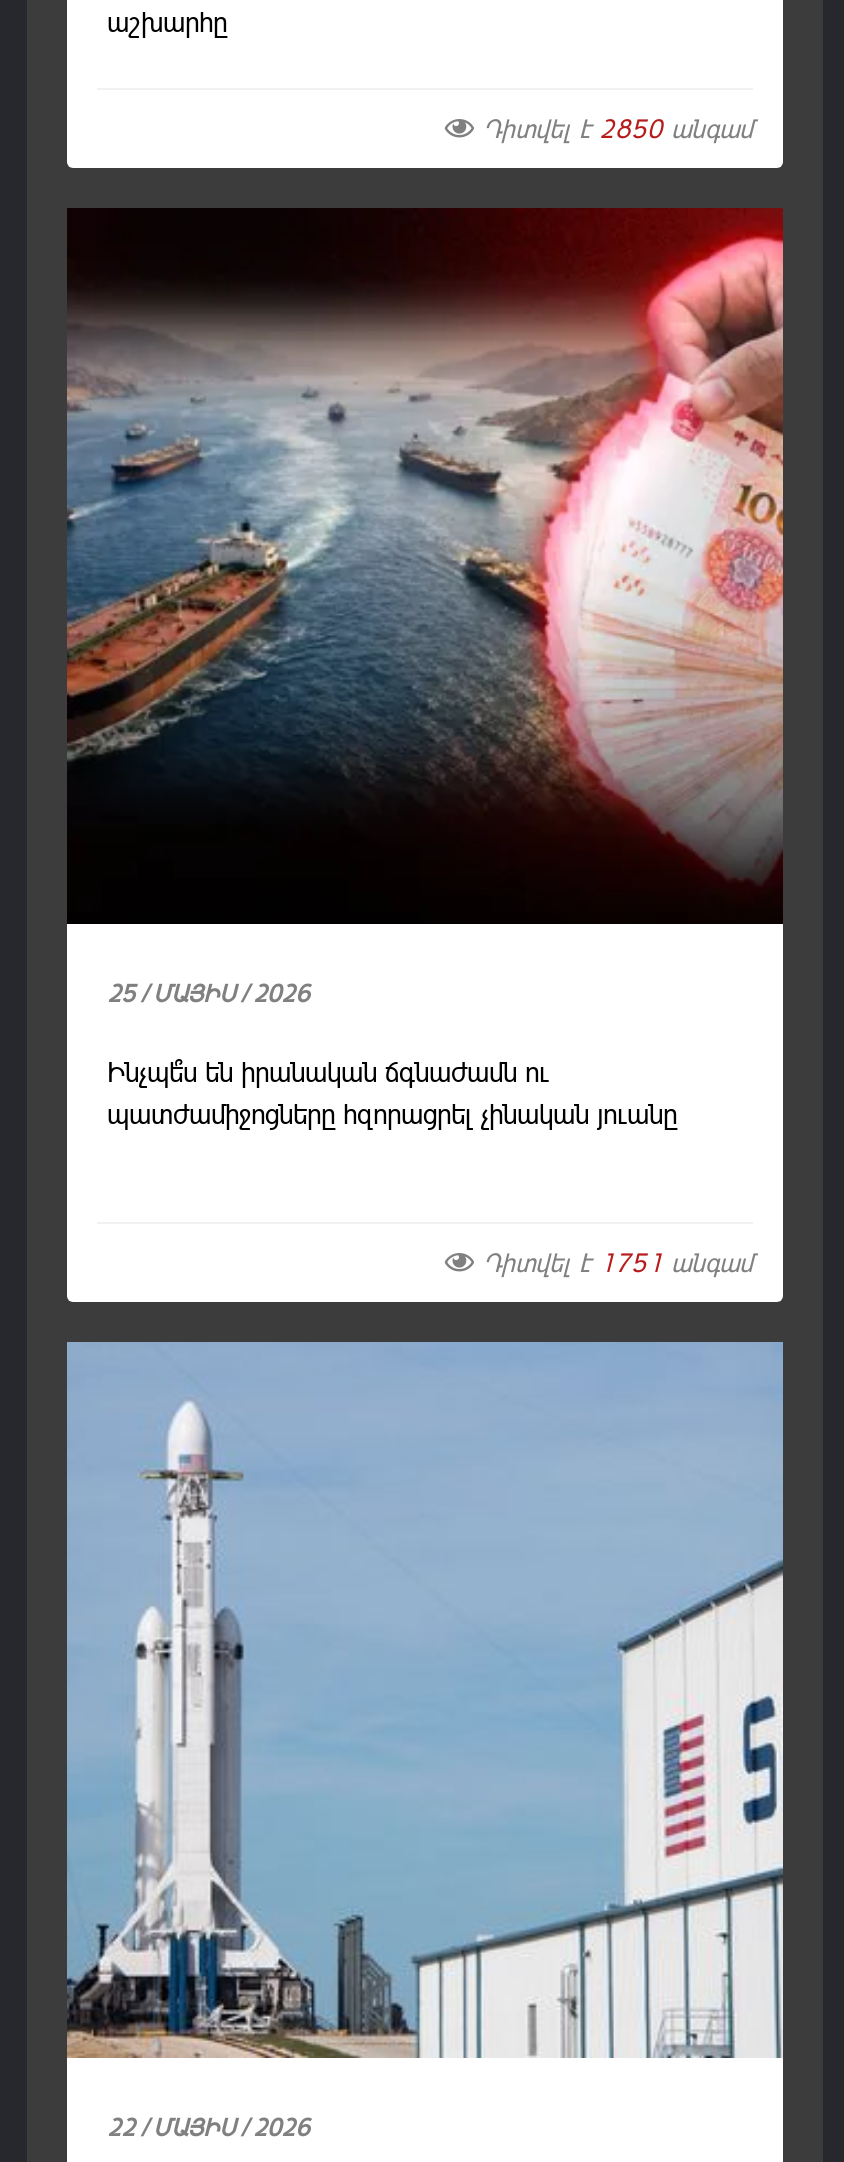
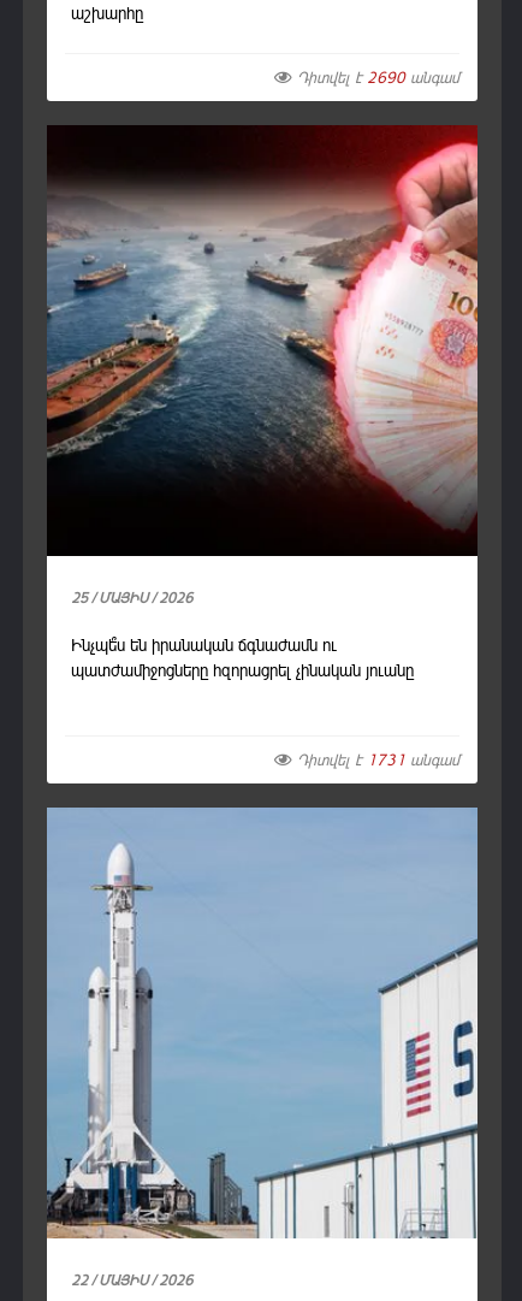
- Դիտվել է 2850 անգամ
+ Դիտվել է 2690 անգամ

- Դիտվել է 1751 անգամ
+ Դիտվել է 1731 անգամ
